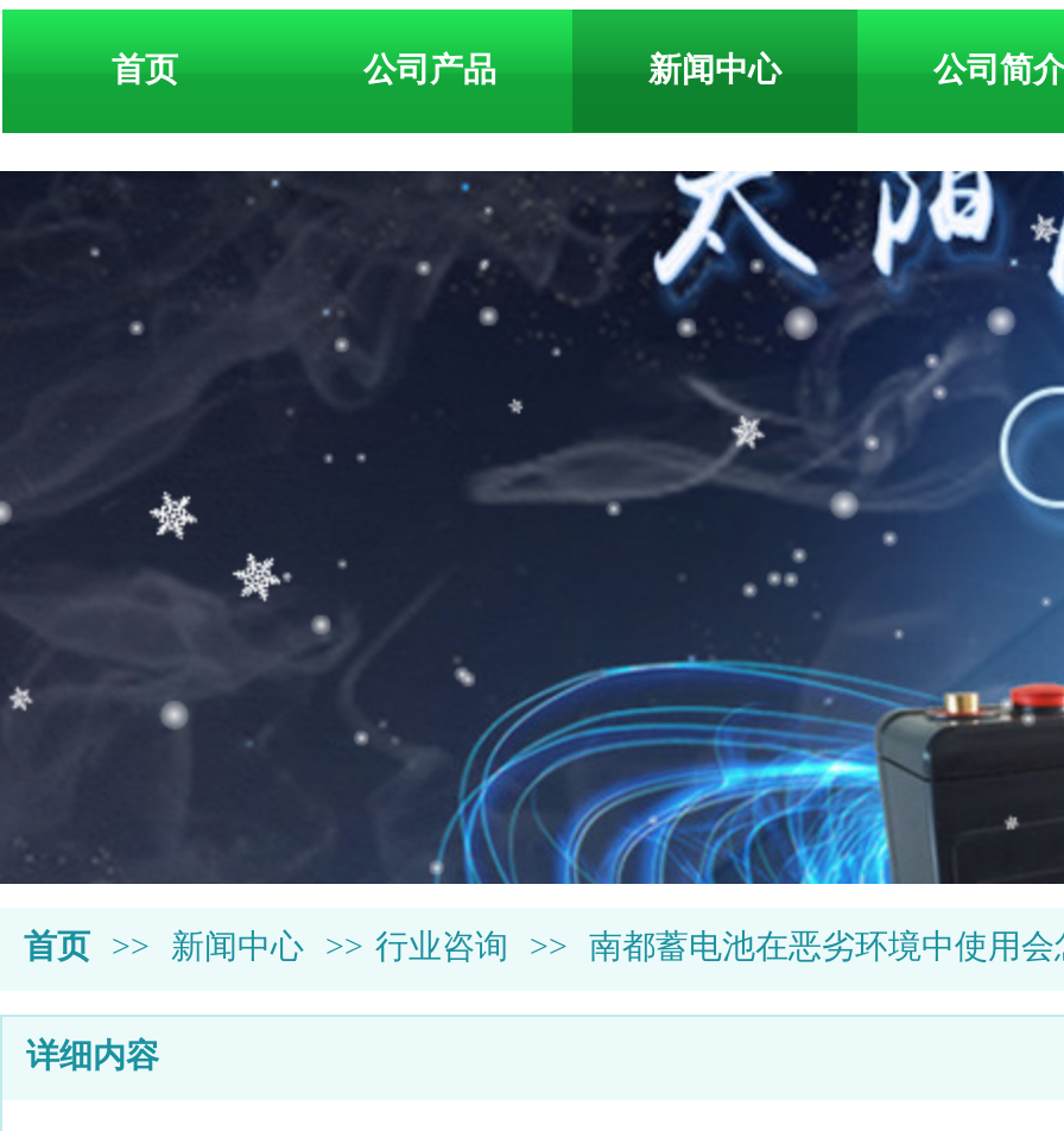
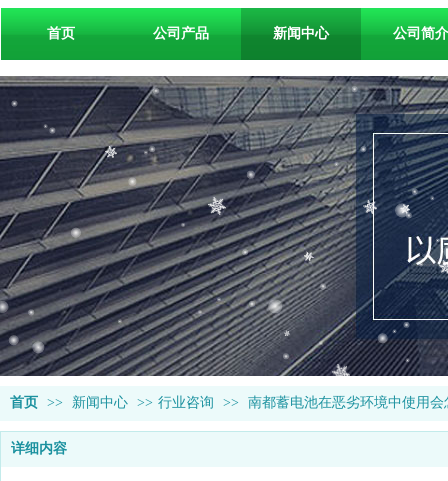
- [image]
+ [image]
